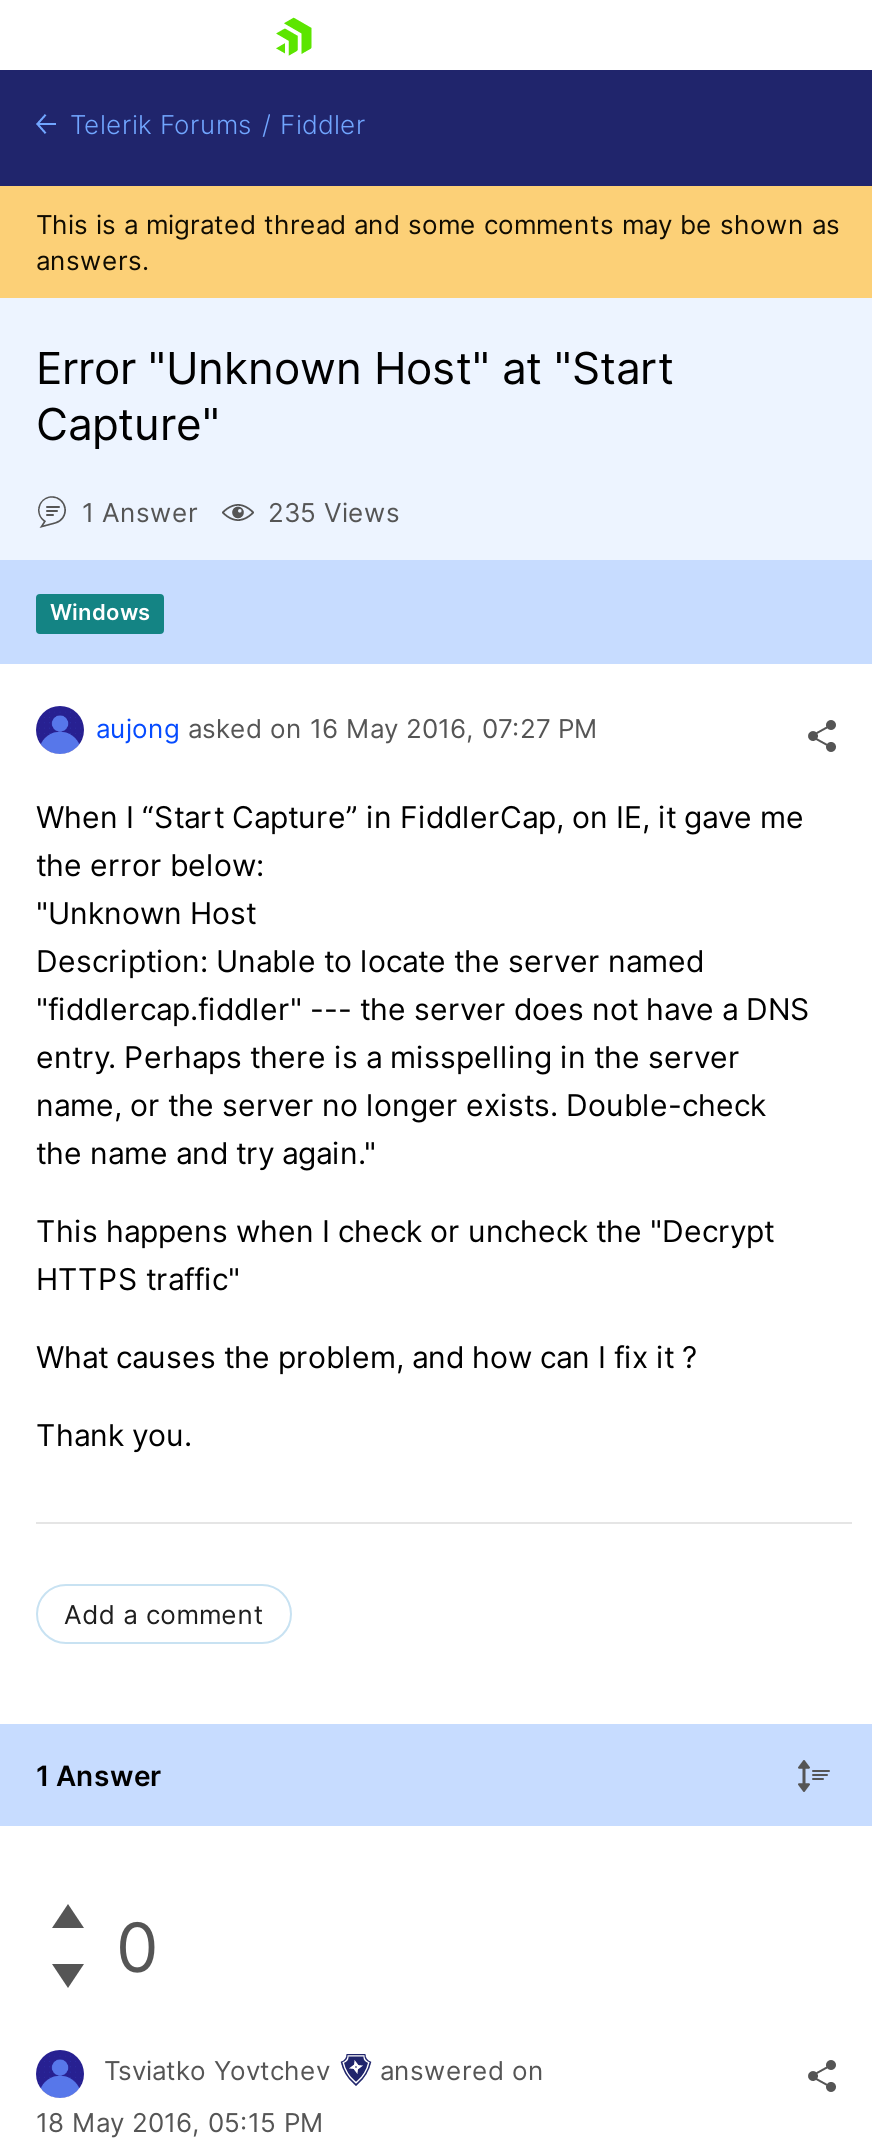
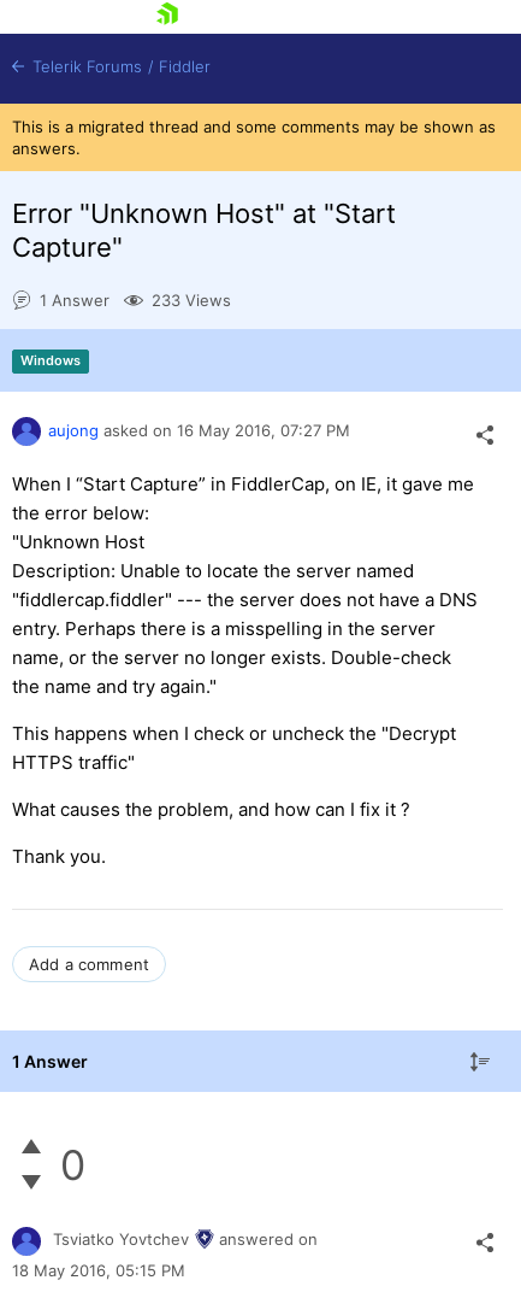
- 235 Views
+ 233 Views
